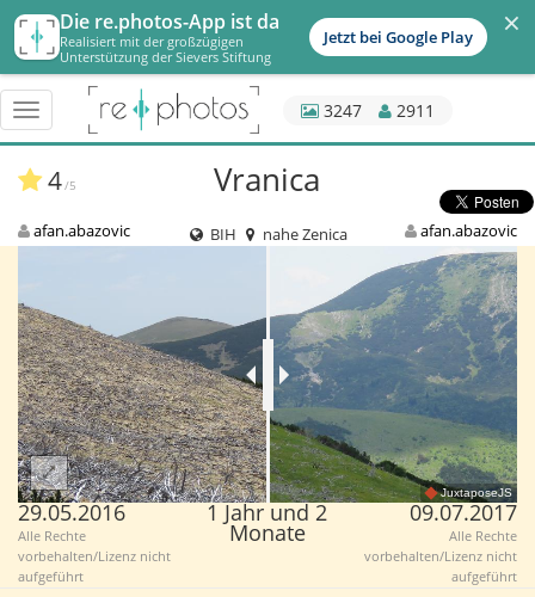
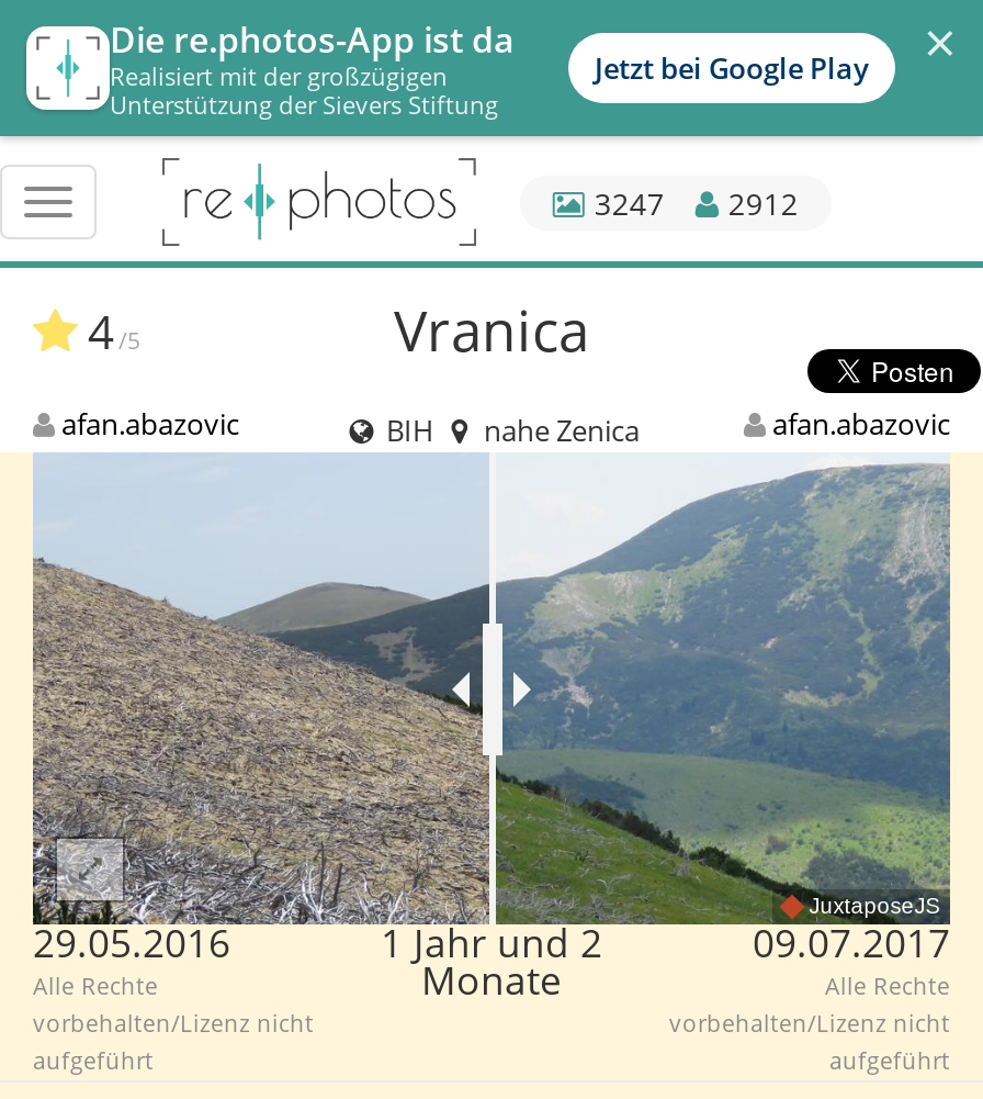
- 3247 2911
+ 3247 2912
